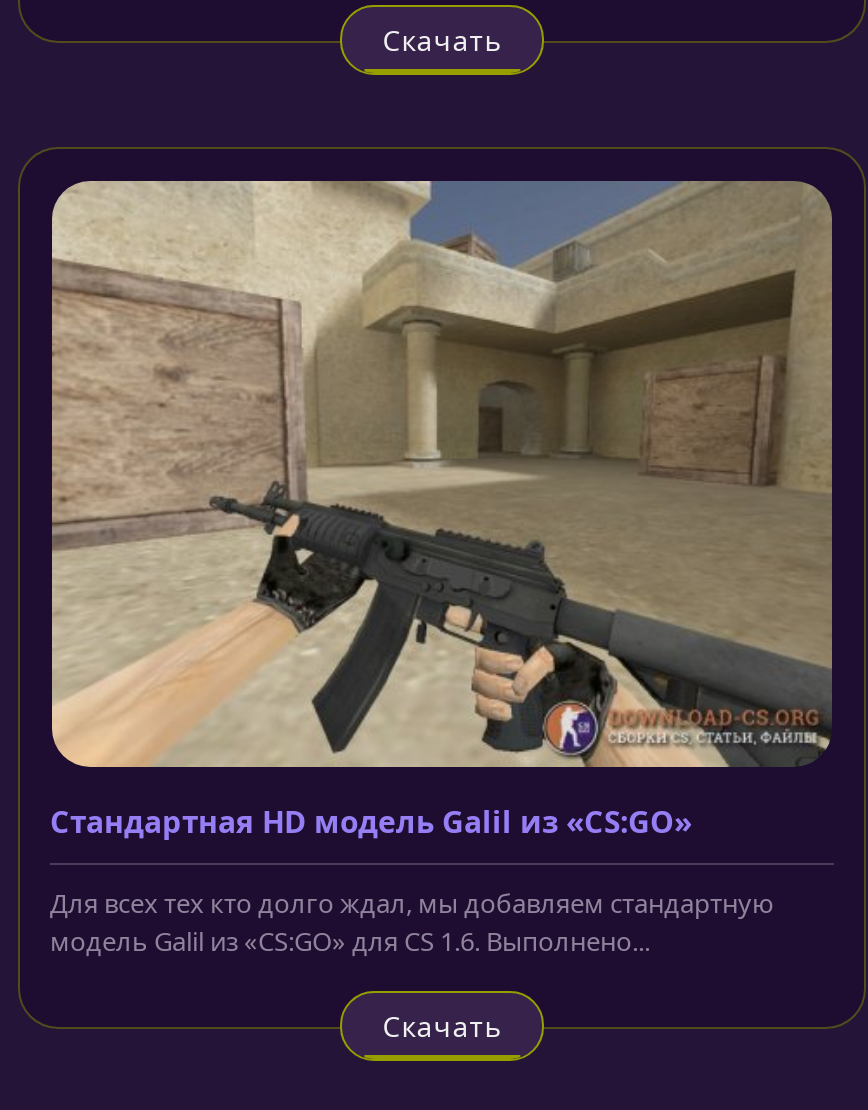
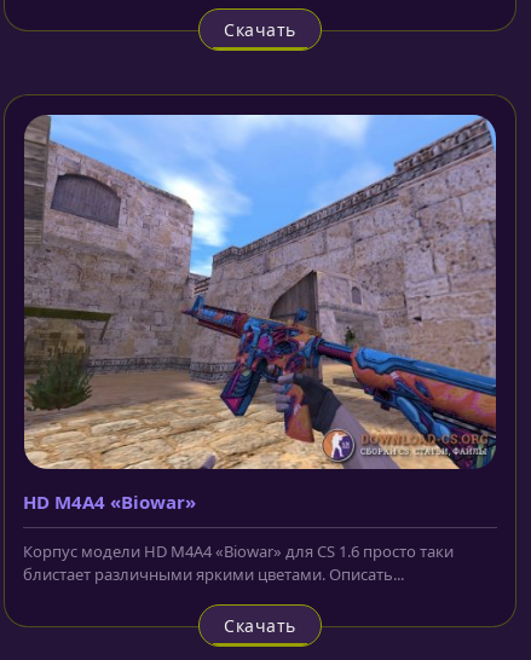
- [image]
- Стандартная HD модель Galil из «CS:GO»
+ [image]
+ HD M4A4 «Biowar»

- Для всех тех кто долго ждал, мы добавляем стандартную
- модель Galil из «CS:GO» для CS 1.6. Выполнено...
+ Корпус модели HD M4A4 «Biowar» для CS 1.6 просто таки
+ блистает различными яркими цветами. Описать...
